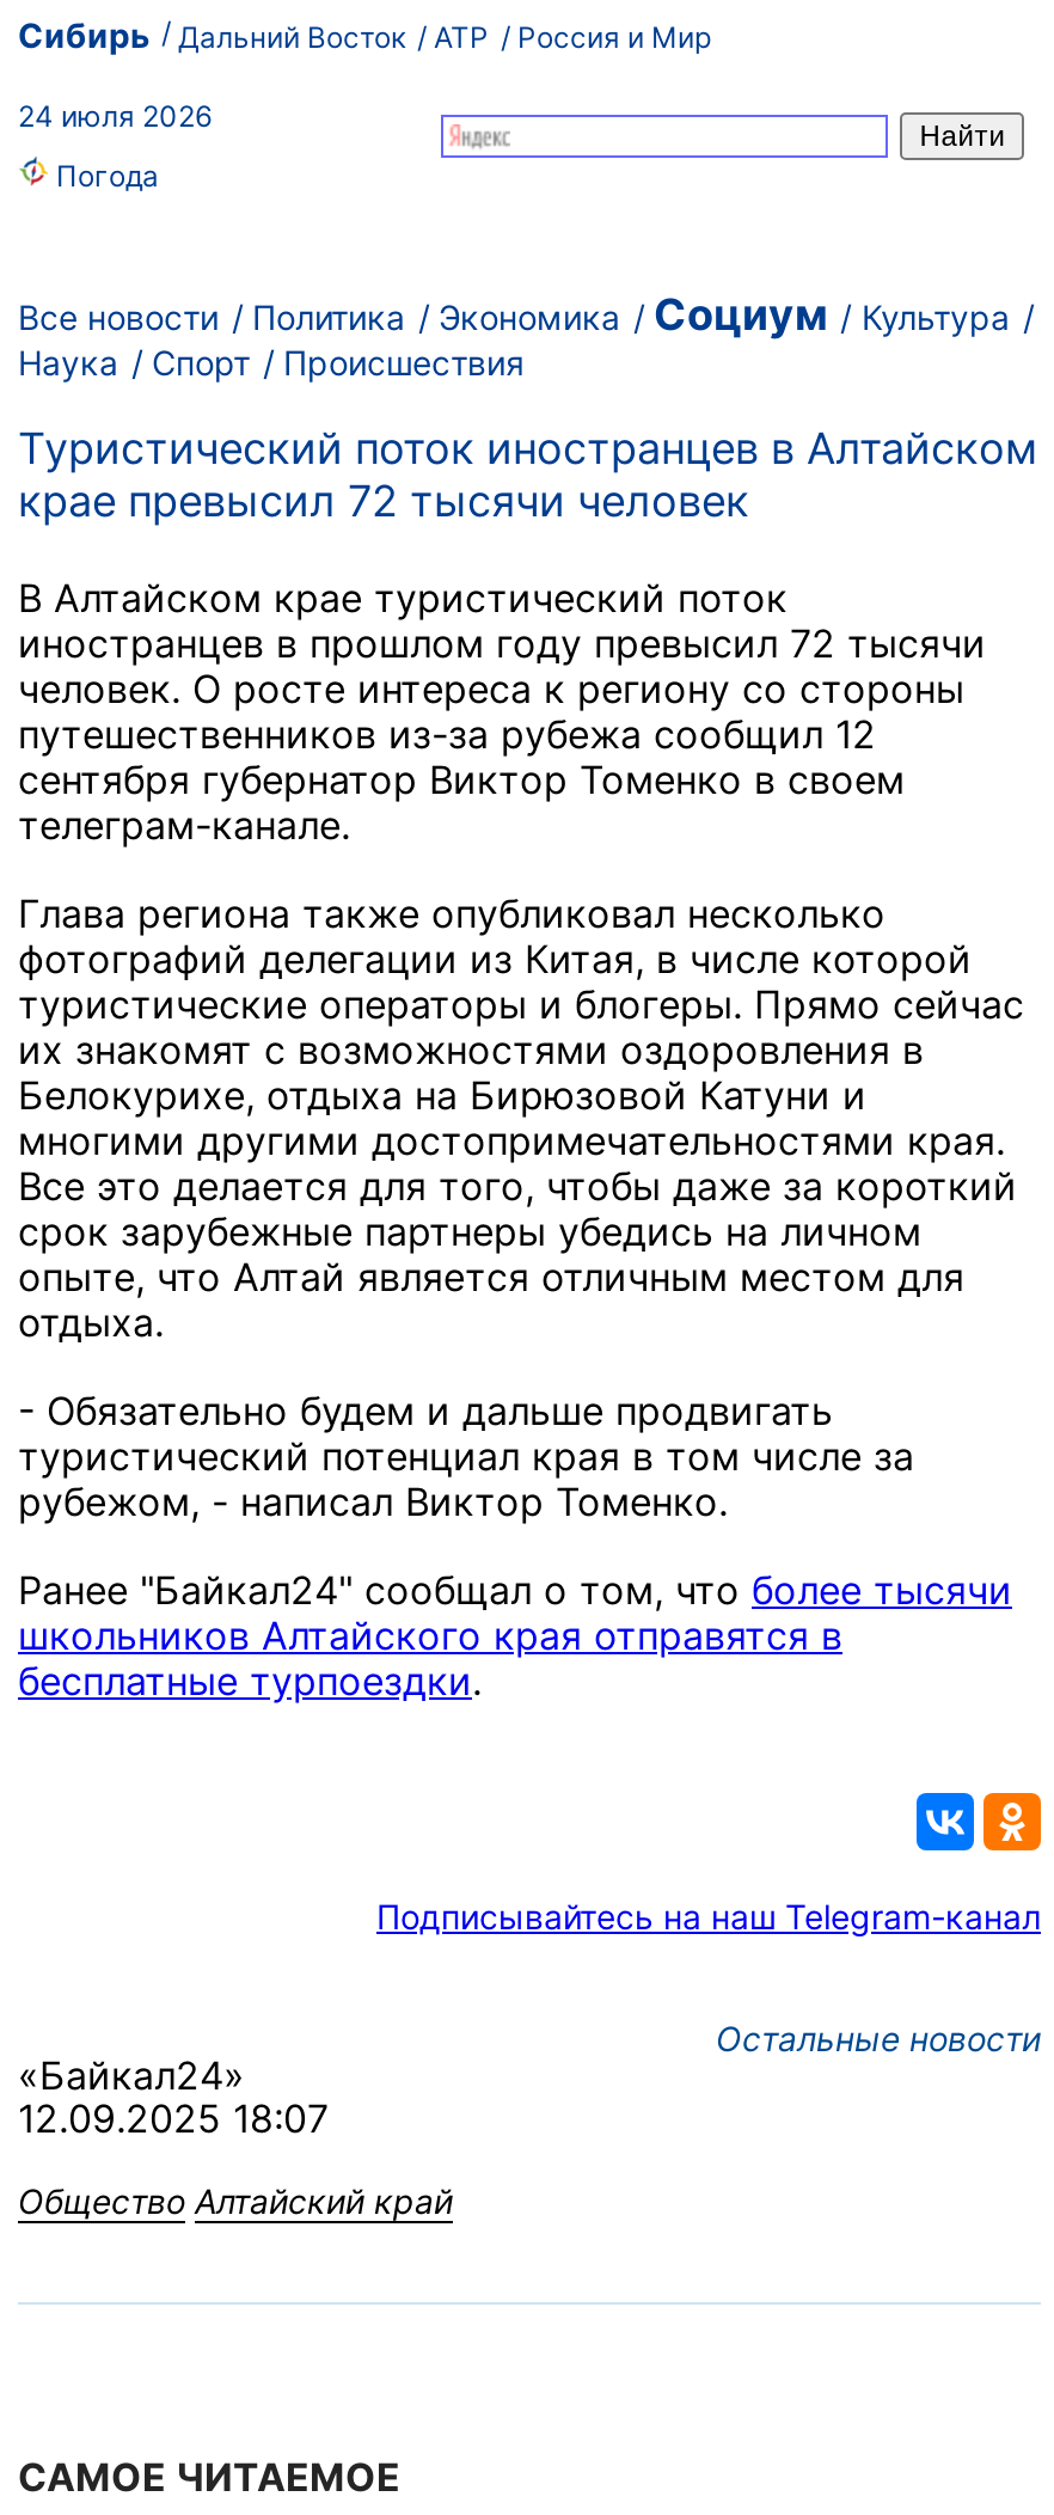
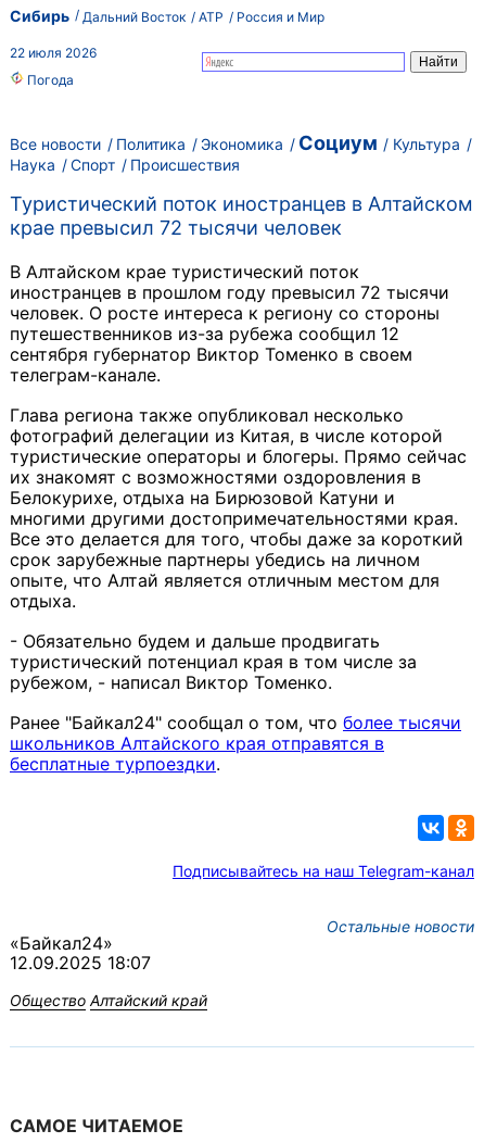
- 24 июля 2026
+ 22 июля 2026
